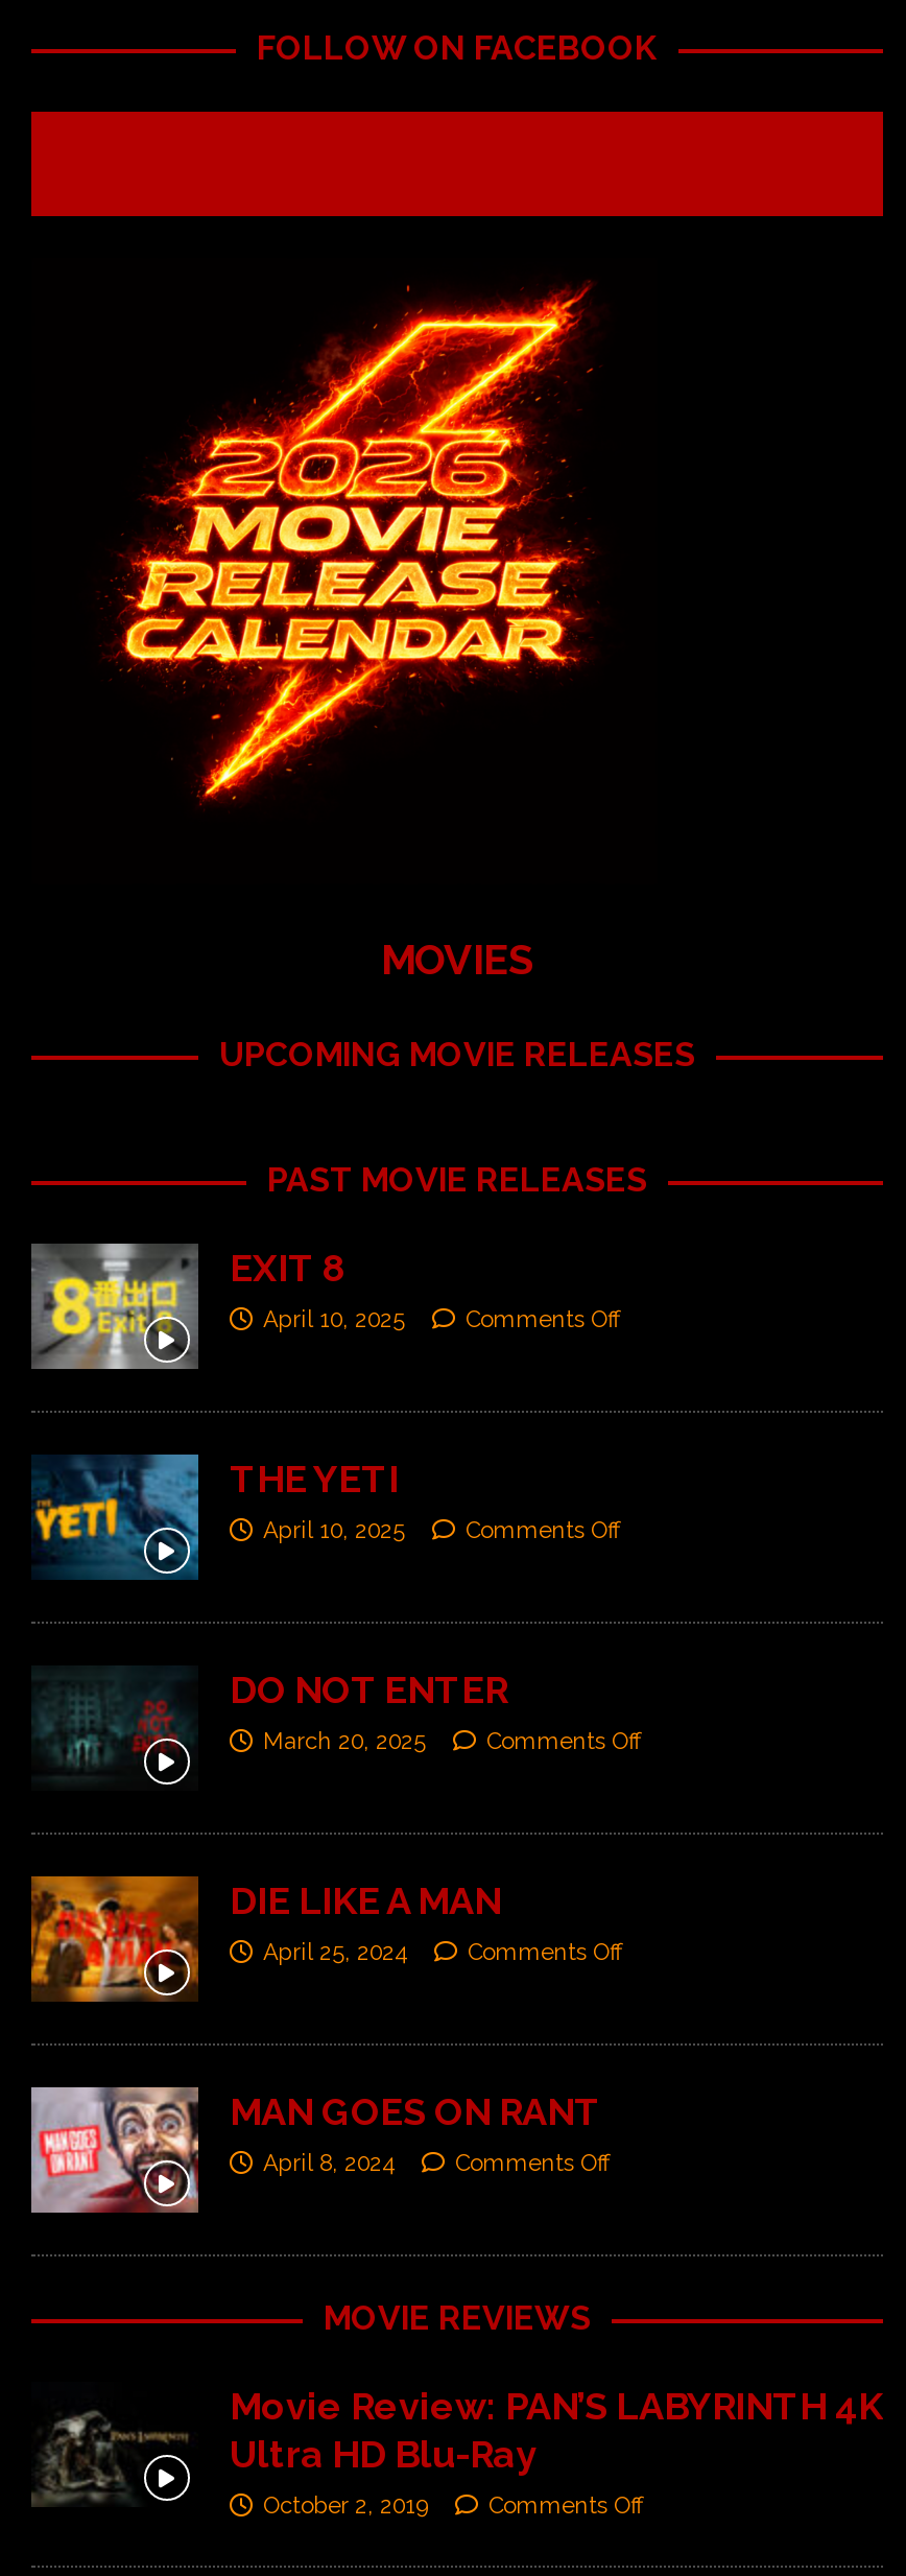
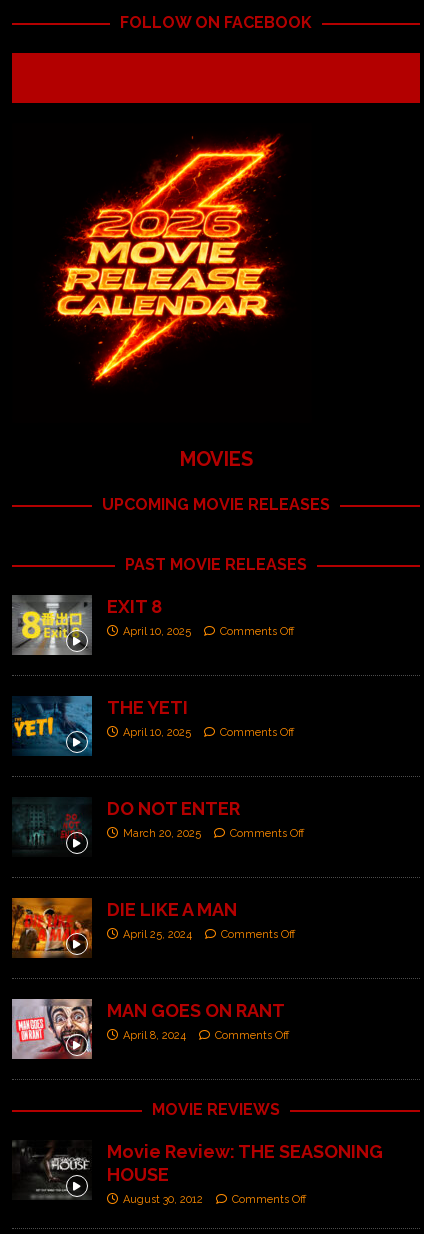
- [image]
- Movie Review: PAN’S LABYRINTH 4K
- Ultra HD Blu-Ray
- October 2, 2019
+ [image]
+ Movie Review: THE SEASONING
+ HOUSE
+ August 30, 2012
